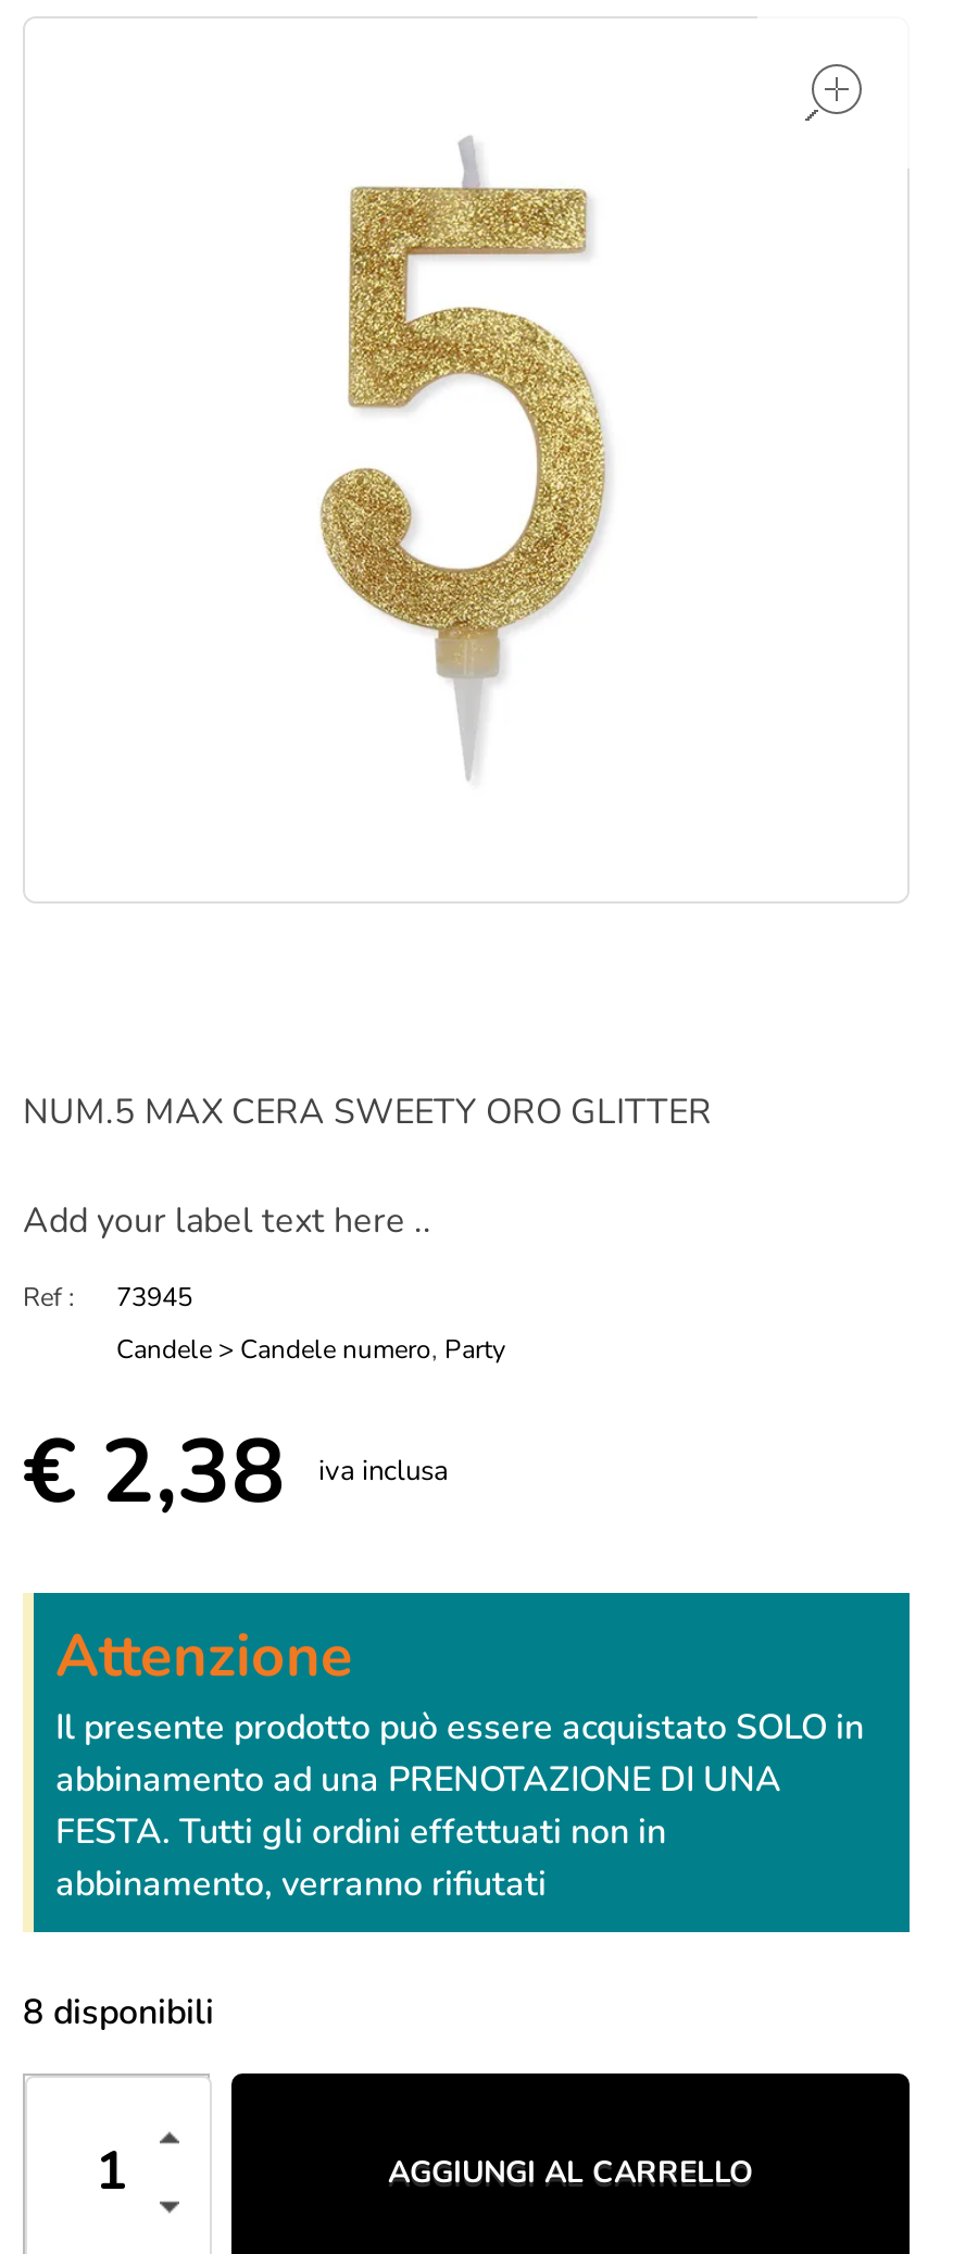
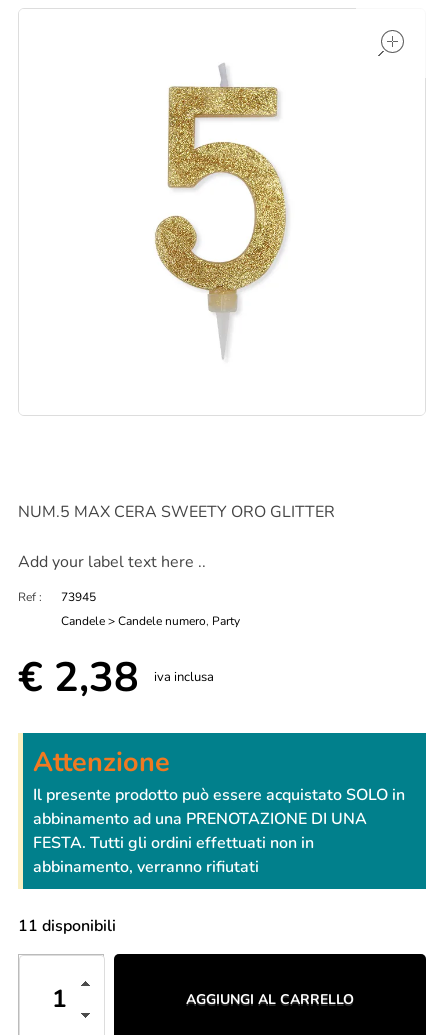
- 8 disponibili
+ 11 disponibili
